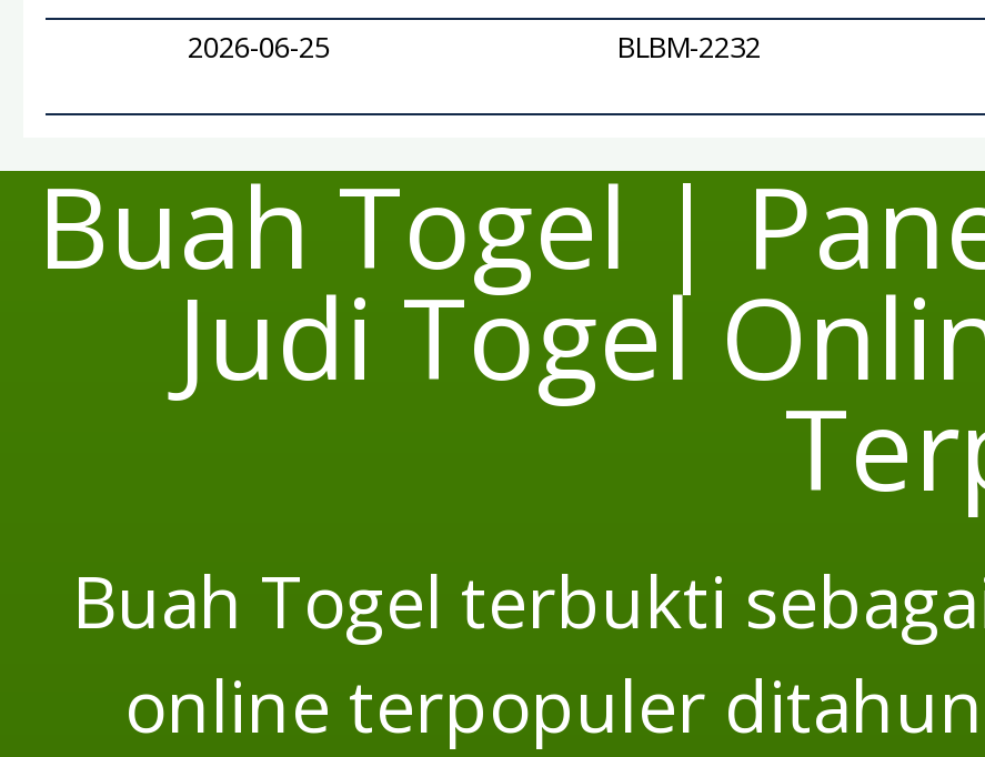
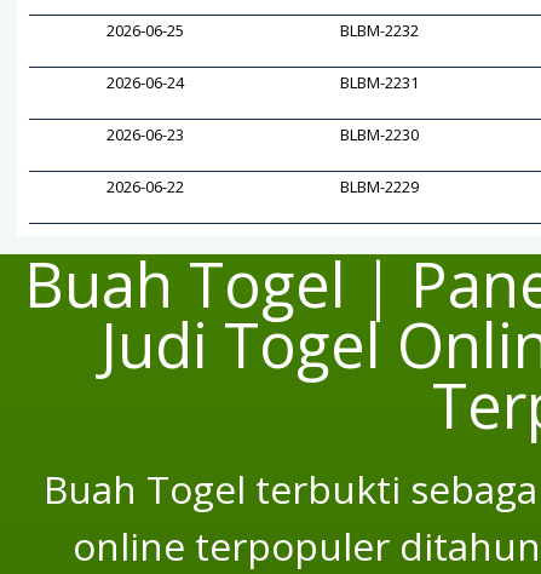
+ 2026-06-24
+ BLBM-2231
+ 2026-06-23
+ BLBM-2230
+ 2026-06-22
+ BLBM-2229
